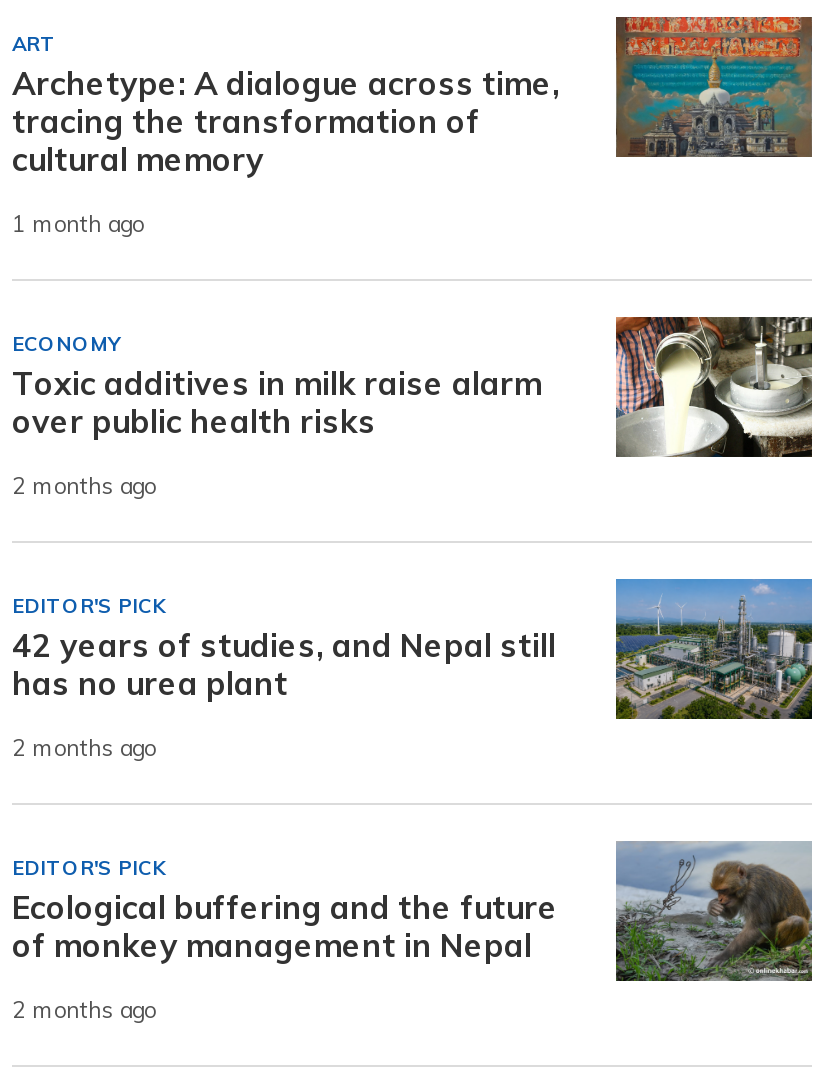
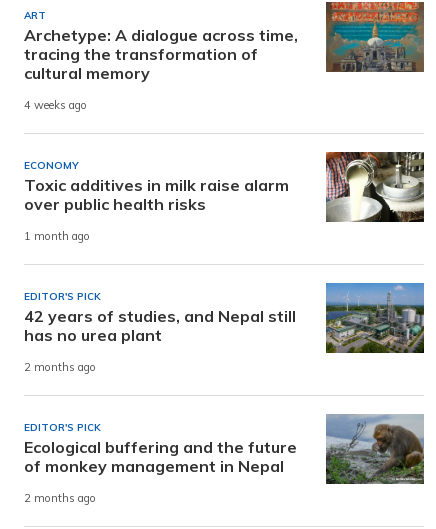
- 1 month ago
+ 4 weeks ago

- 2 months ago
+ 1 month ago
